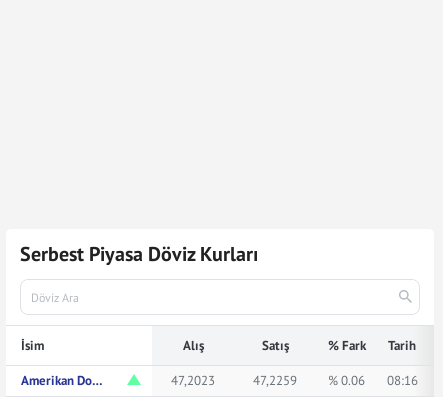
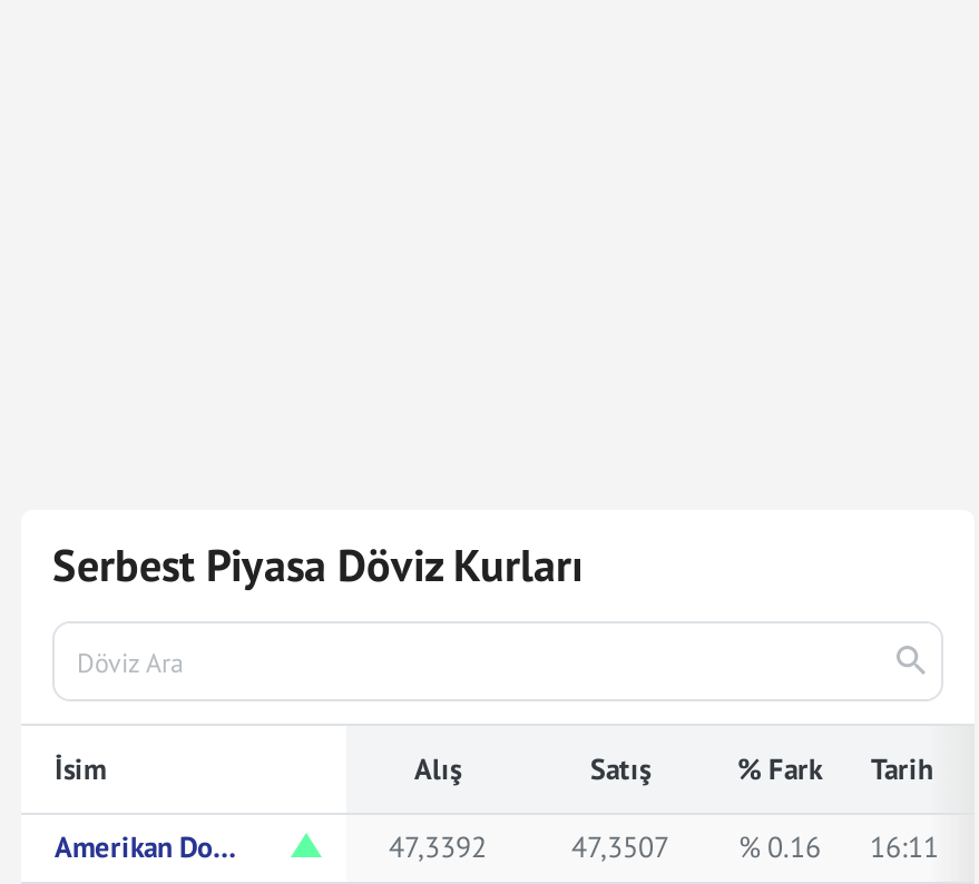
- 47,2023
+ 47,3392

- 47,2259
+ 47,3507

- % 0.06
+ % 0.16

- 08:16
+ 16:11
